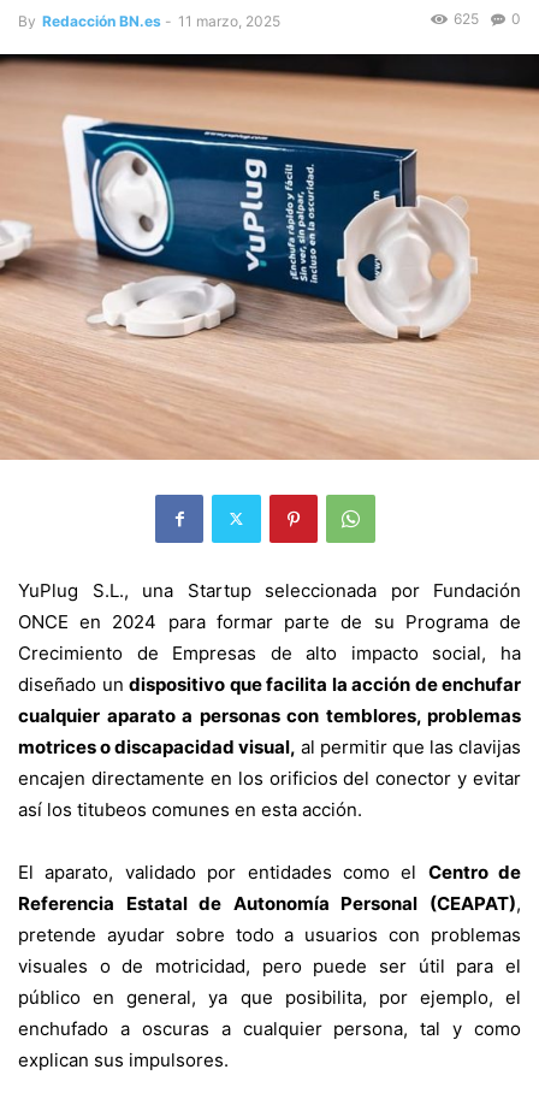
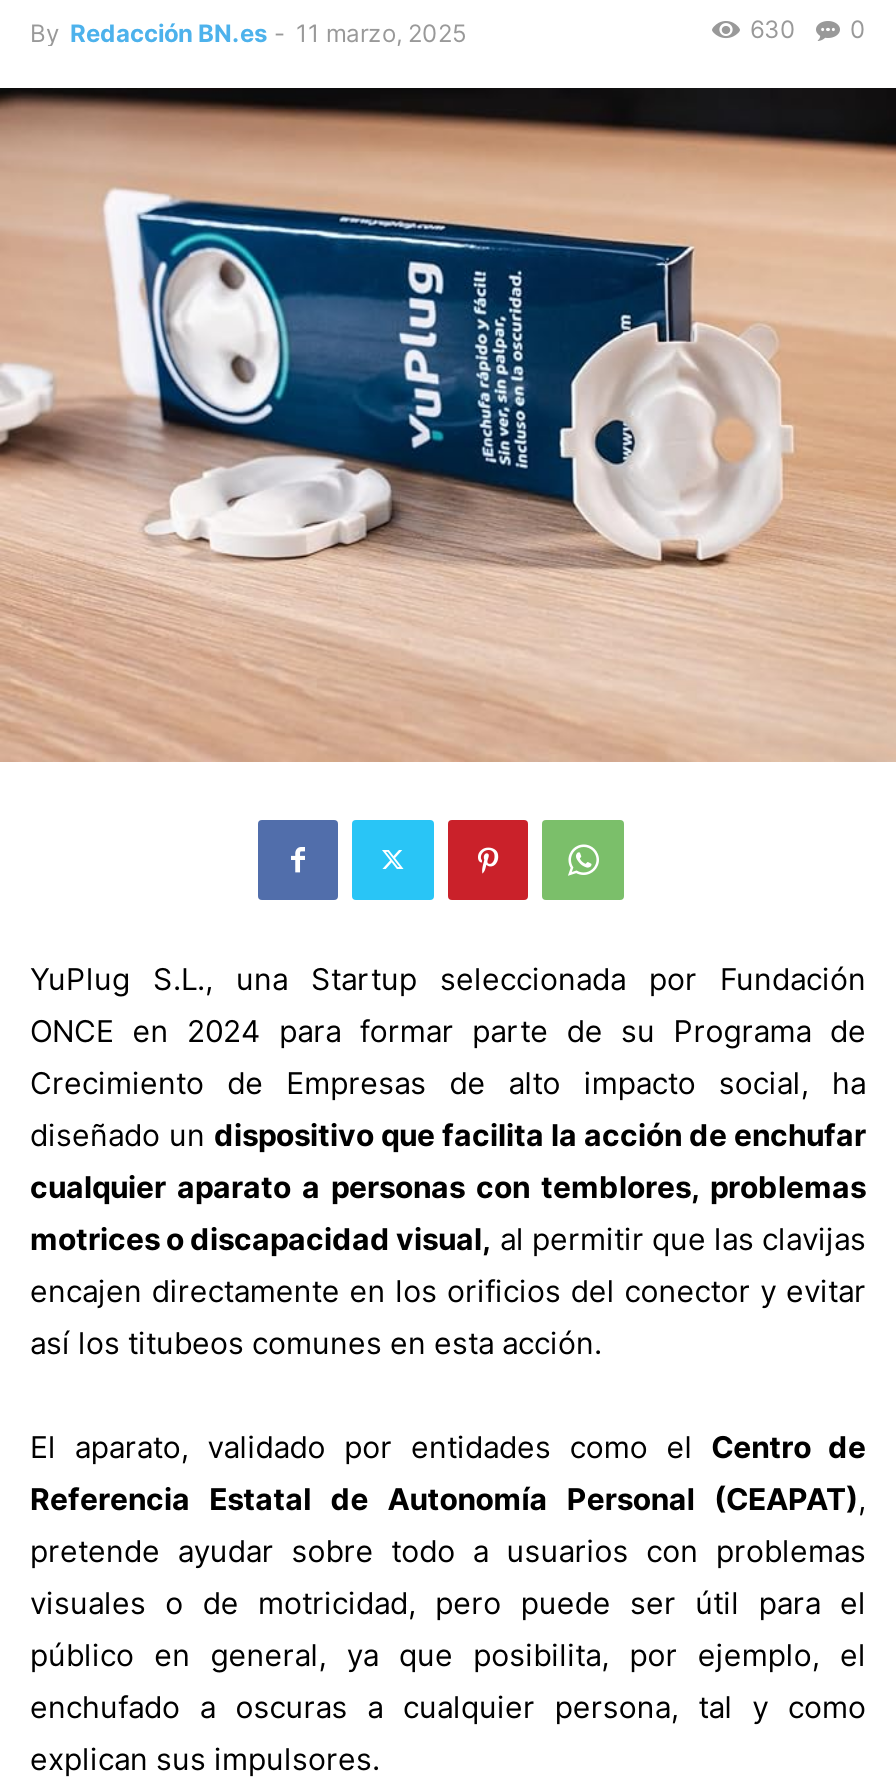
- 625 0
+ 630 0
